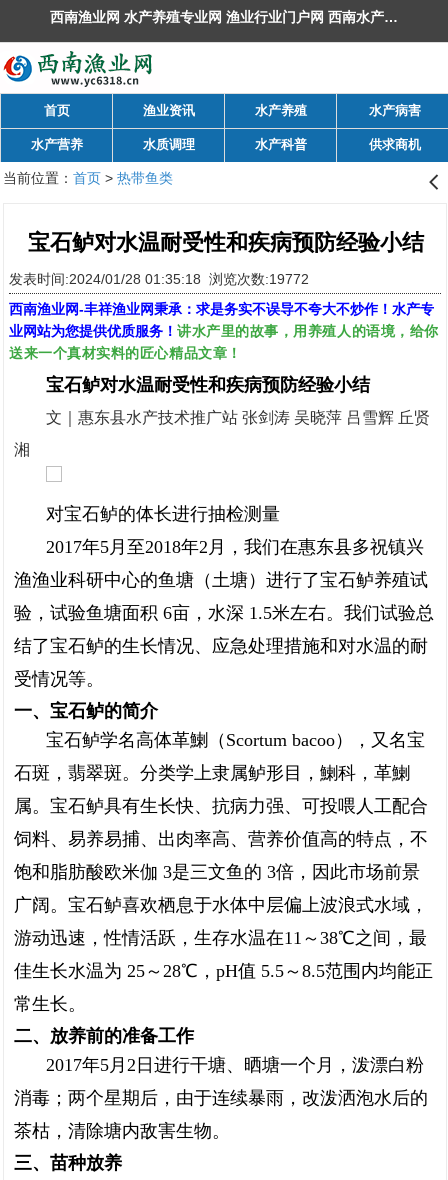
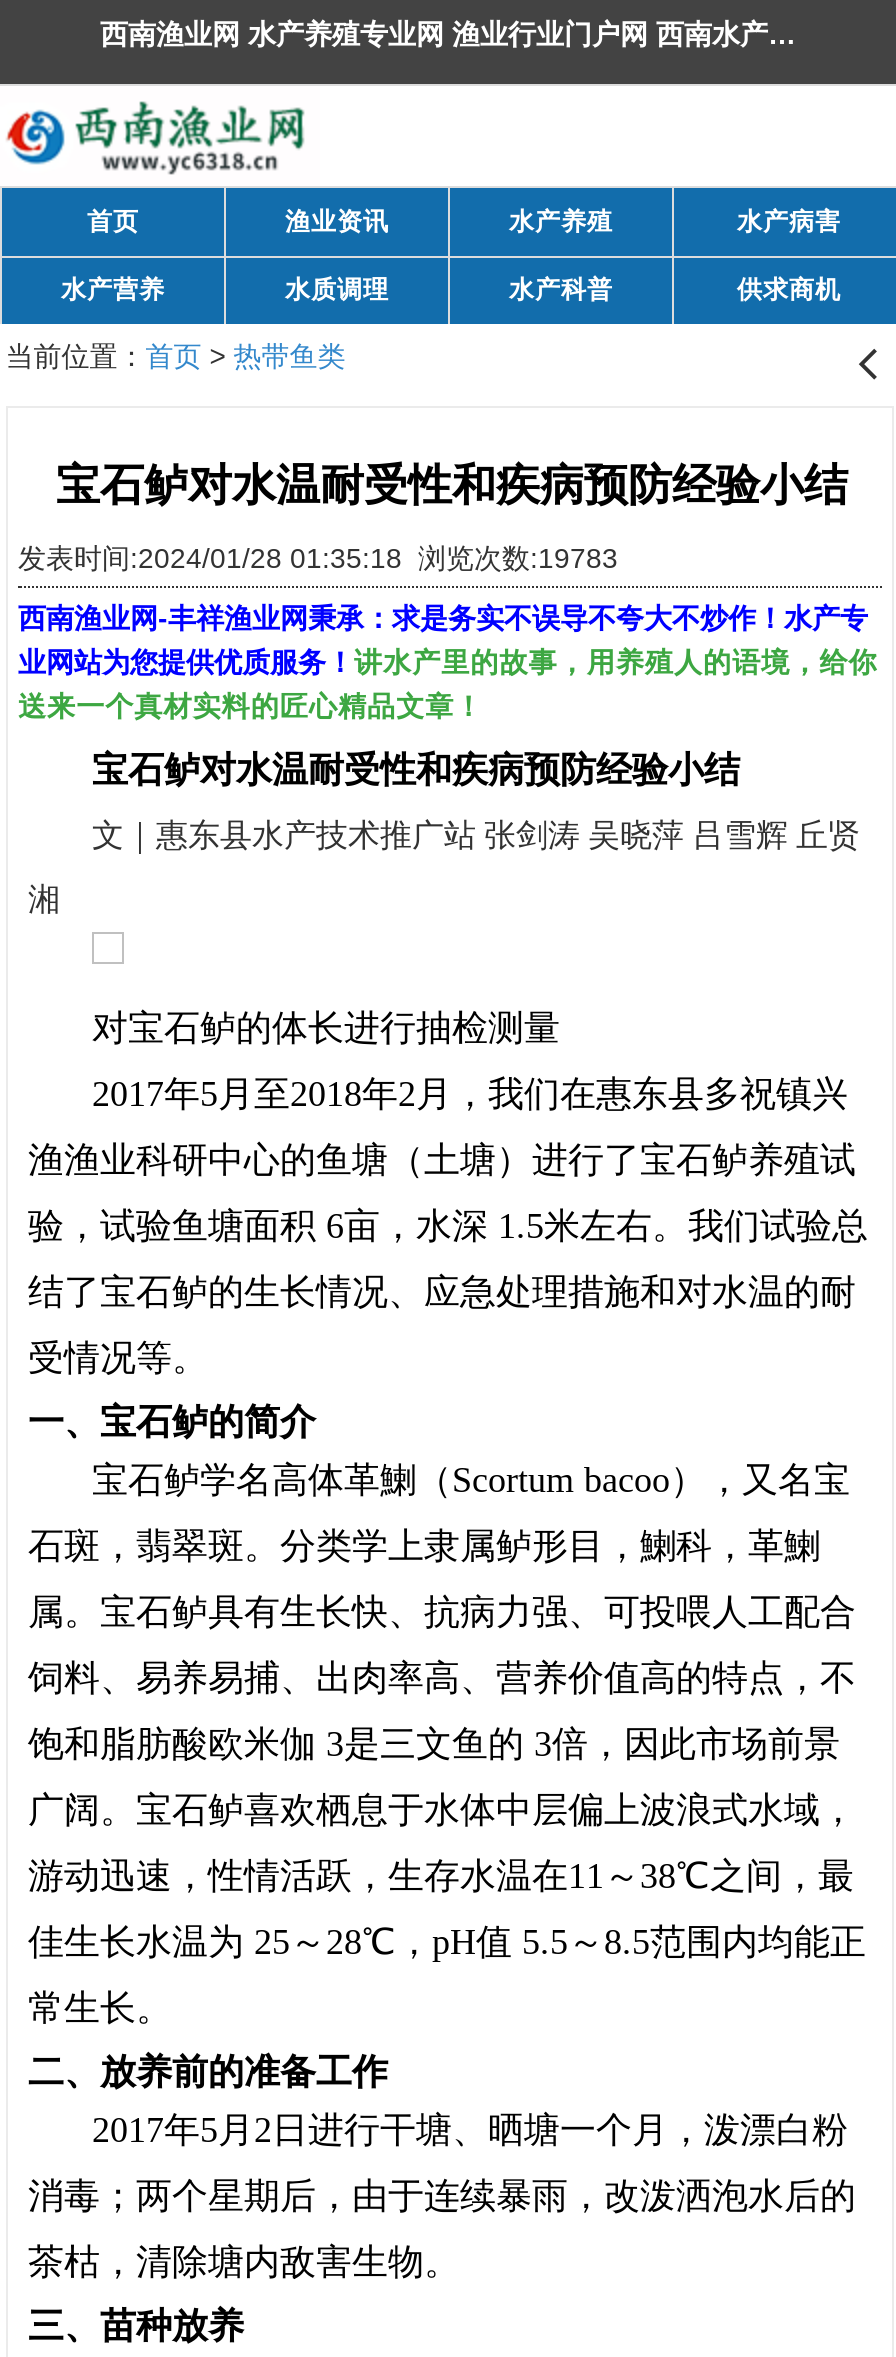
- 发表时间:2024/01/28 01:35:18 浏览次数:19772
+ 发表时间:2024/01/28 01:35:18 浏览次数:19783
